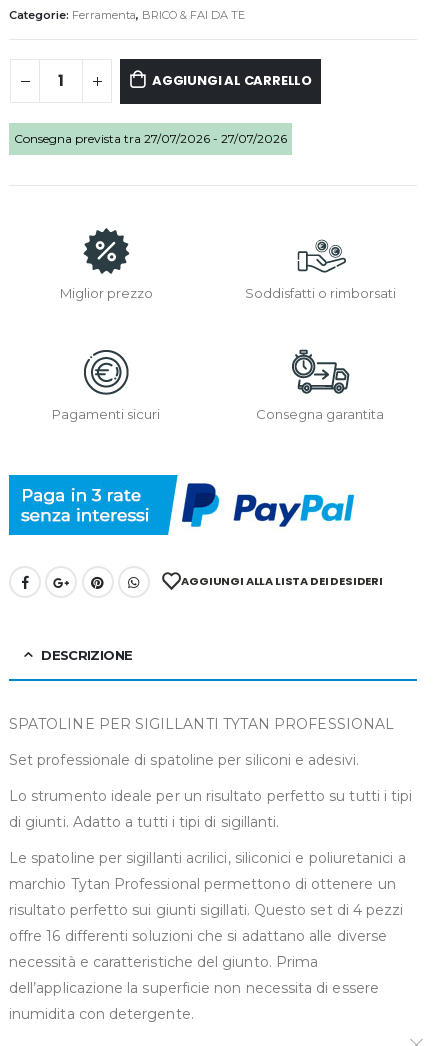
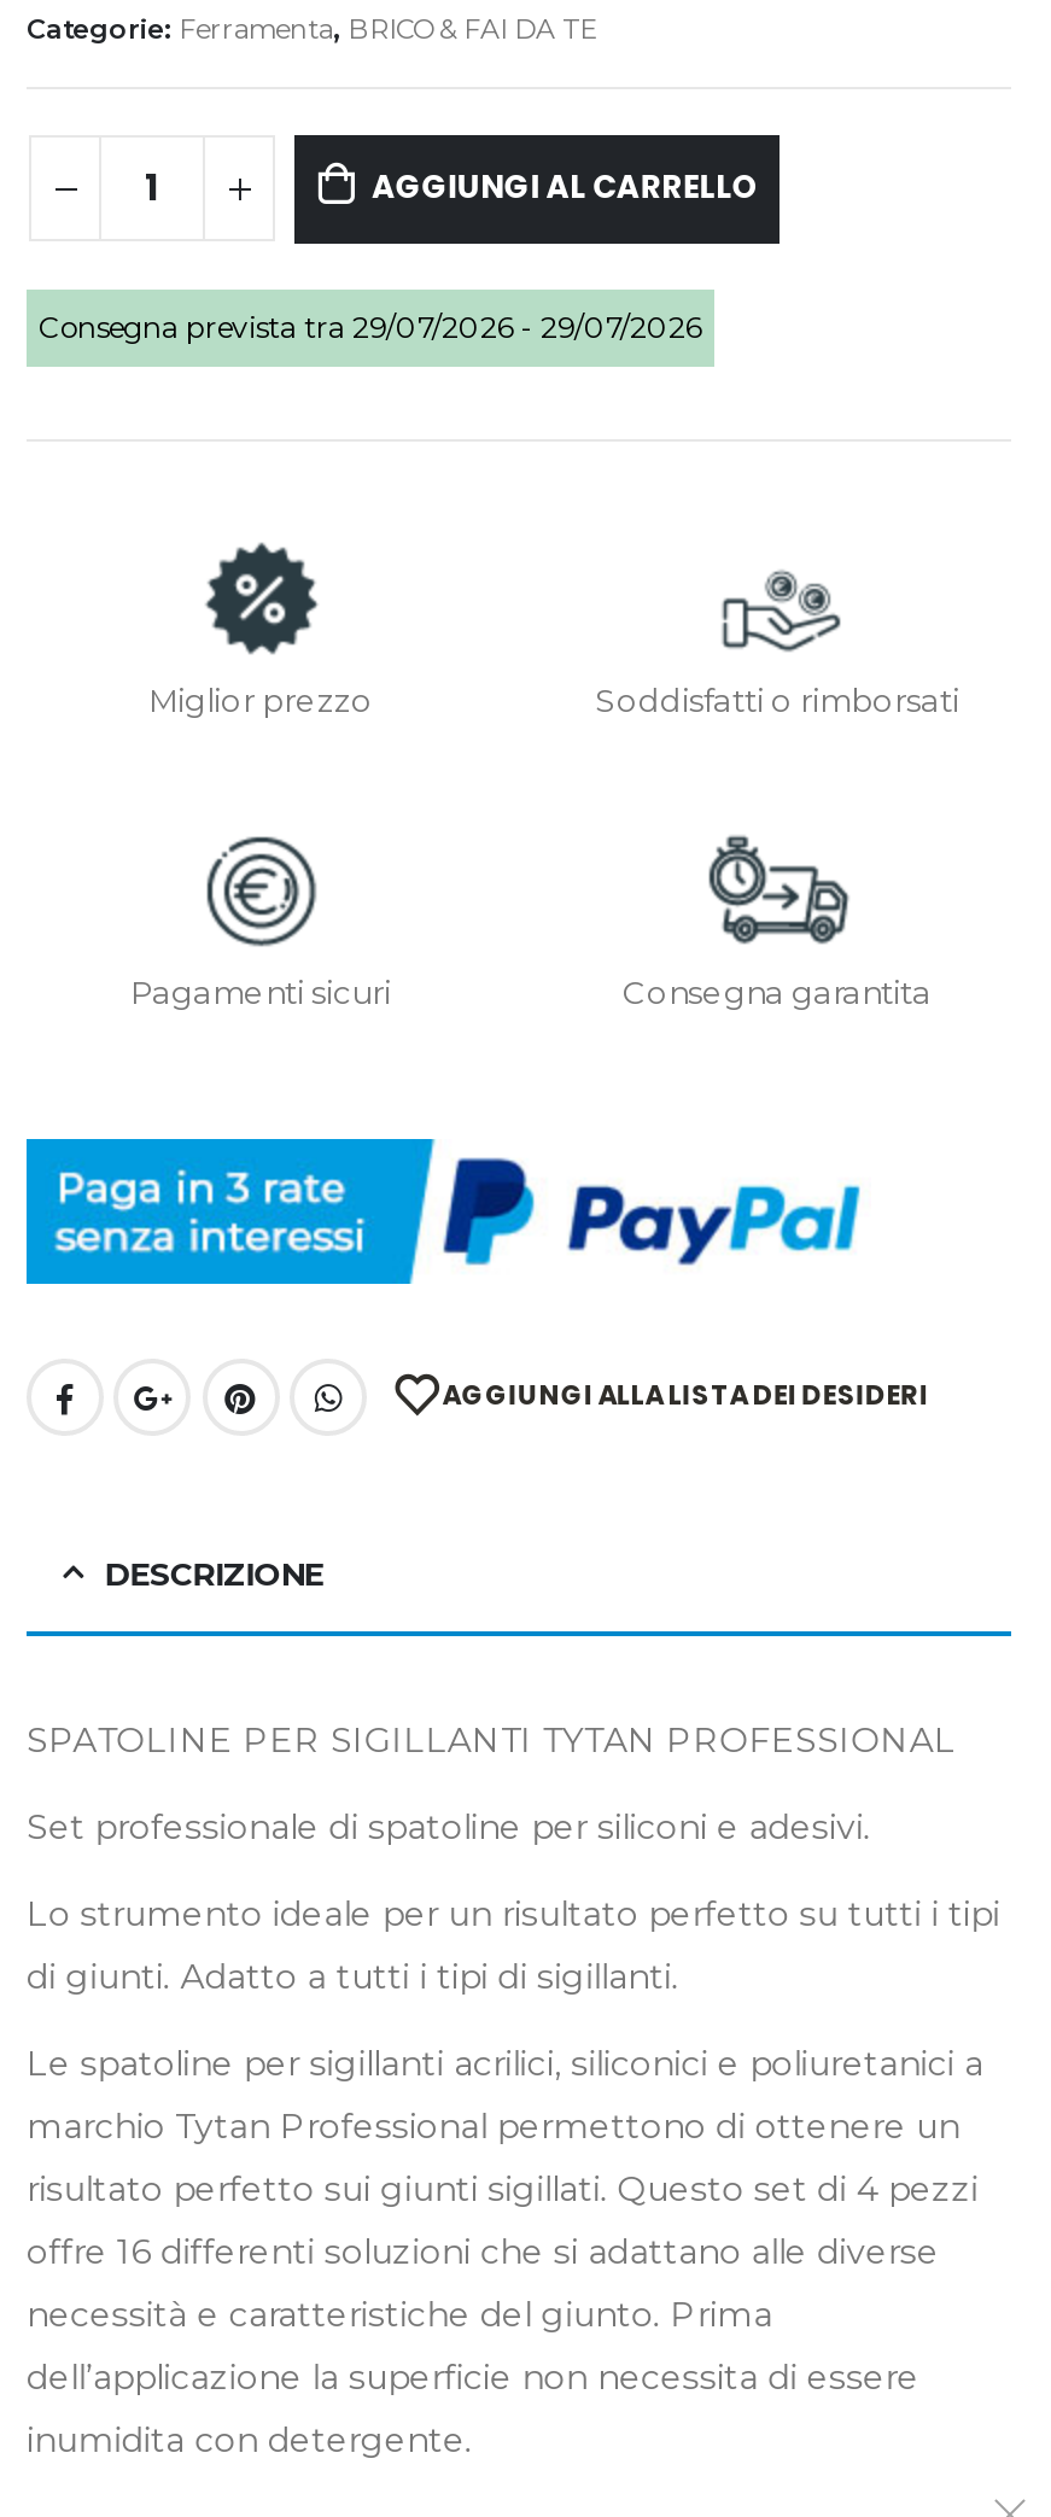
- Consegna prevista tra 27/07/2026 - 27/07/2026
+ Consegna prevista tra 29/07/2026 - 29/07/2026
